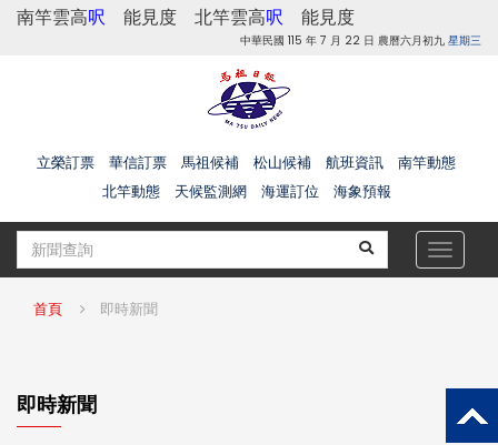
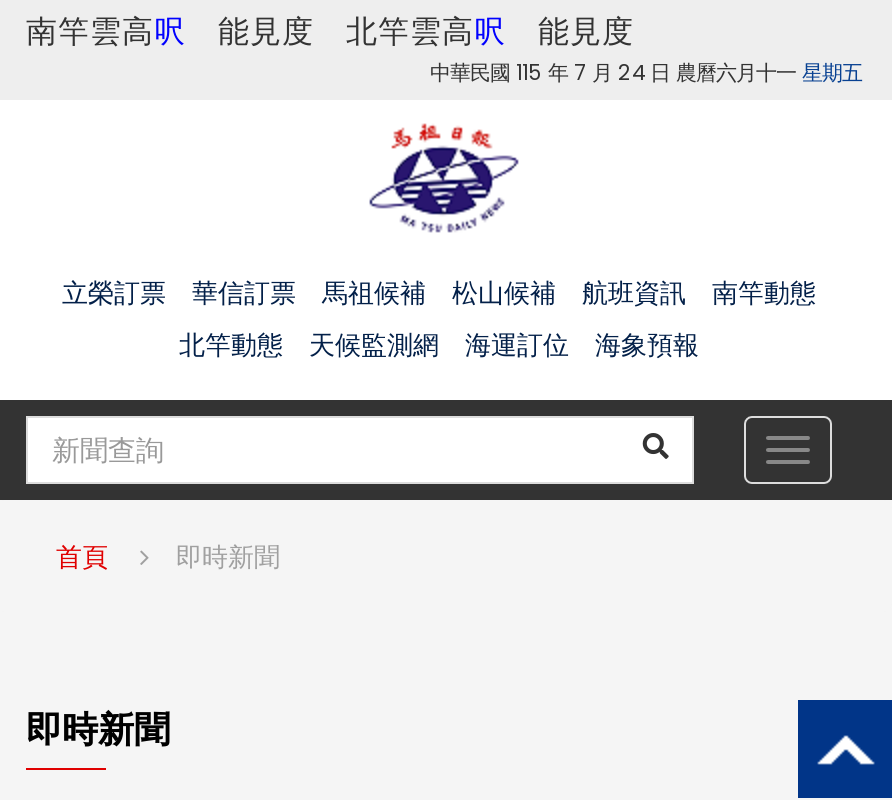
- 中華民國 115 年 7 月 22 日 農曆六月初九星期三
+ 中華民國 115 年 7 月 24 日 農曆六月十一星期五
